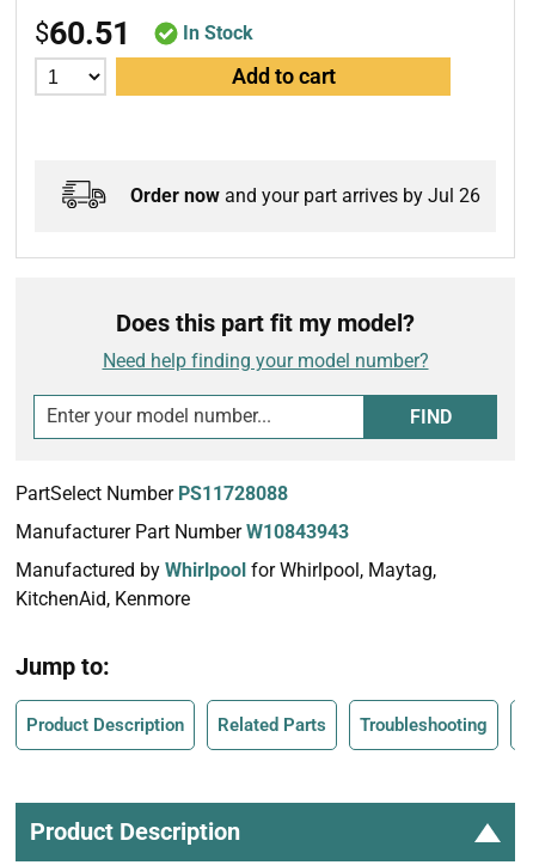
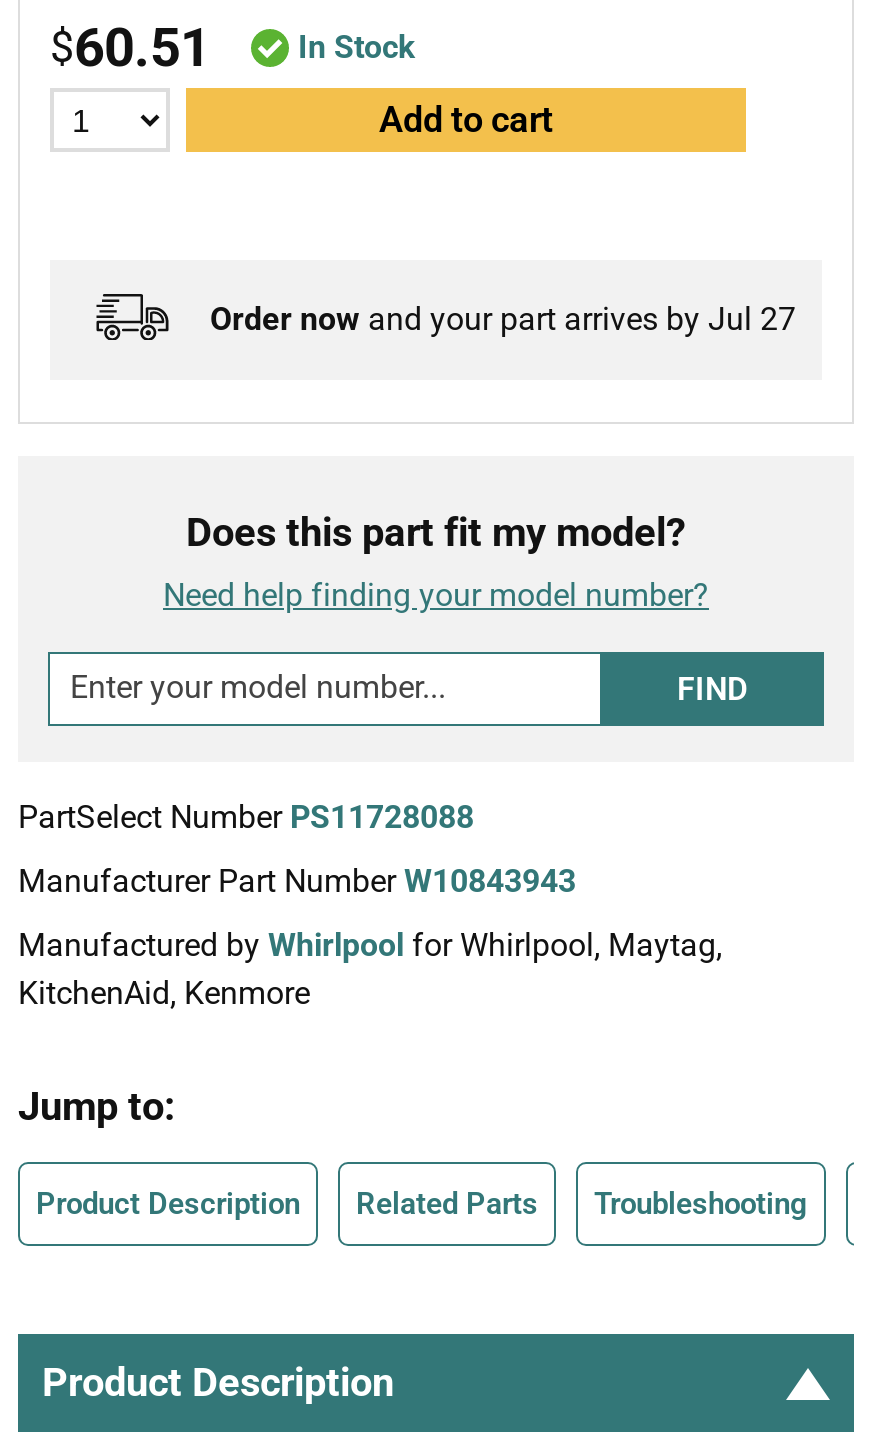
- Order now and your part arrives by Jul 26
+ Order now and your part arrives by Jul 27
